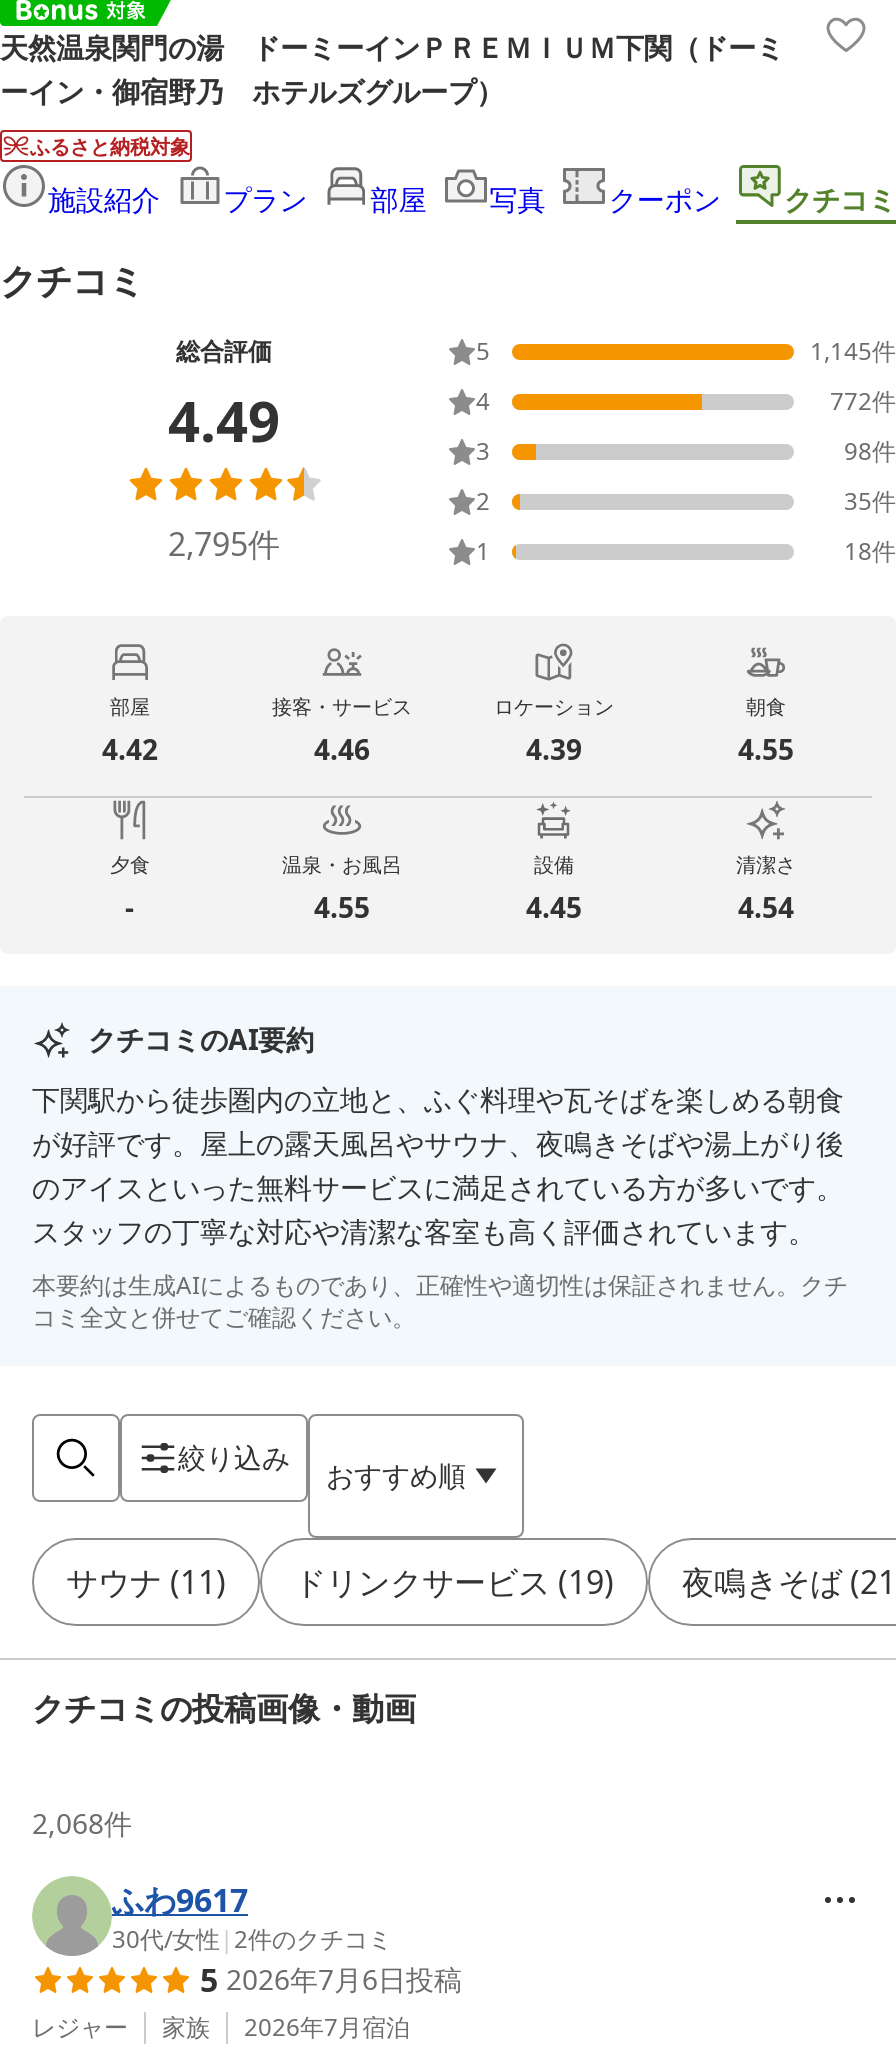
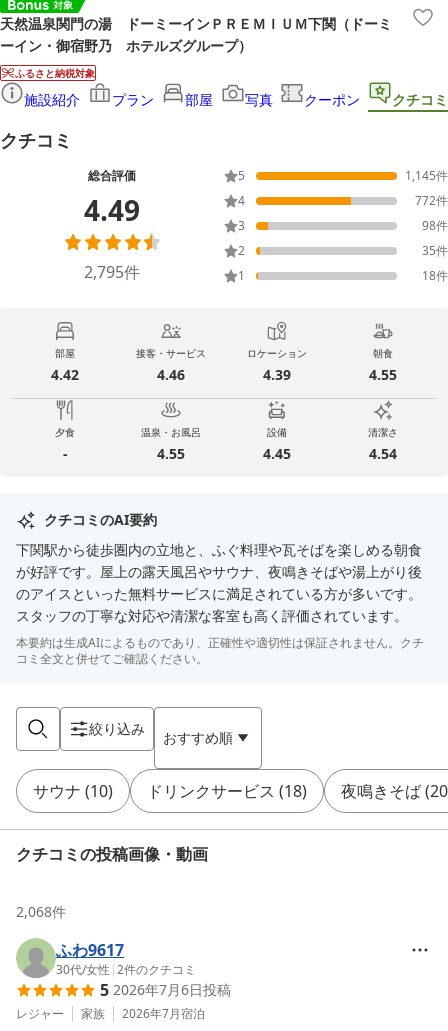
- サウナ (11)
+ サウナ (10)

- ドリンクサービス (19)
+ ドリンクサービス (18)

- 夜鳴きそば (21
+ 夜鳴きそば (20
